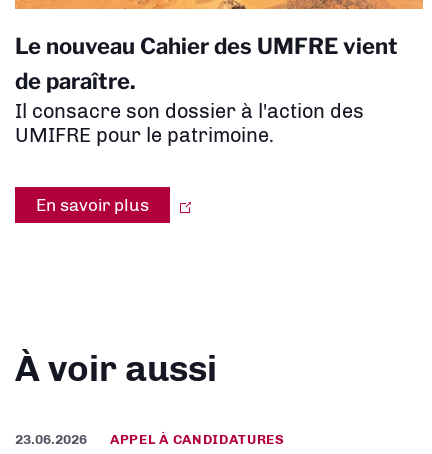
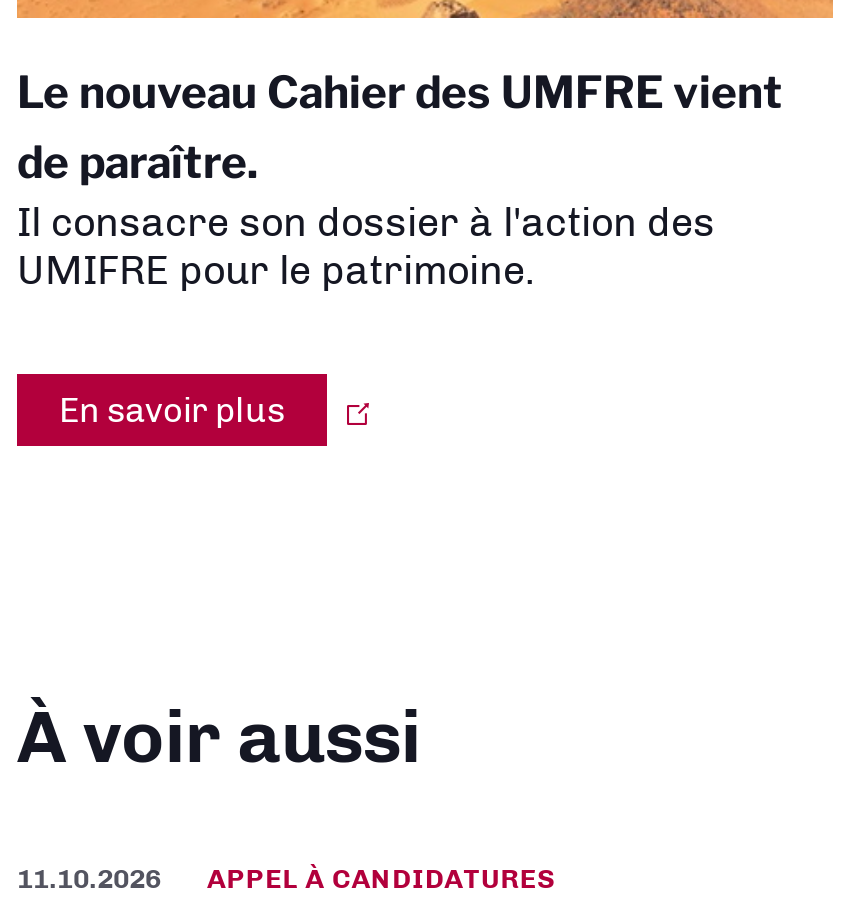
- 23.06.2026 APPEL À CANDIDATURES
+ 11.10.2026 APPEL À CANDIDATURES
